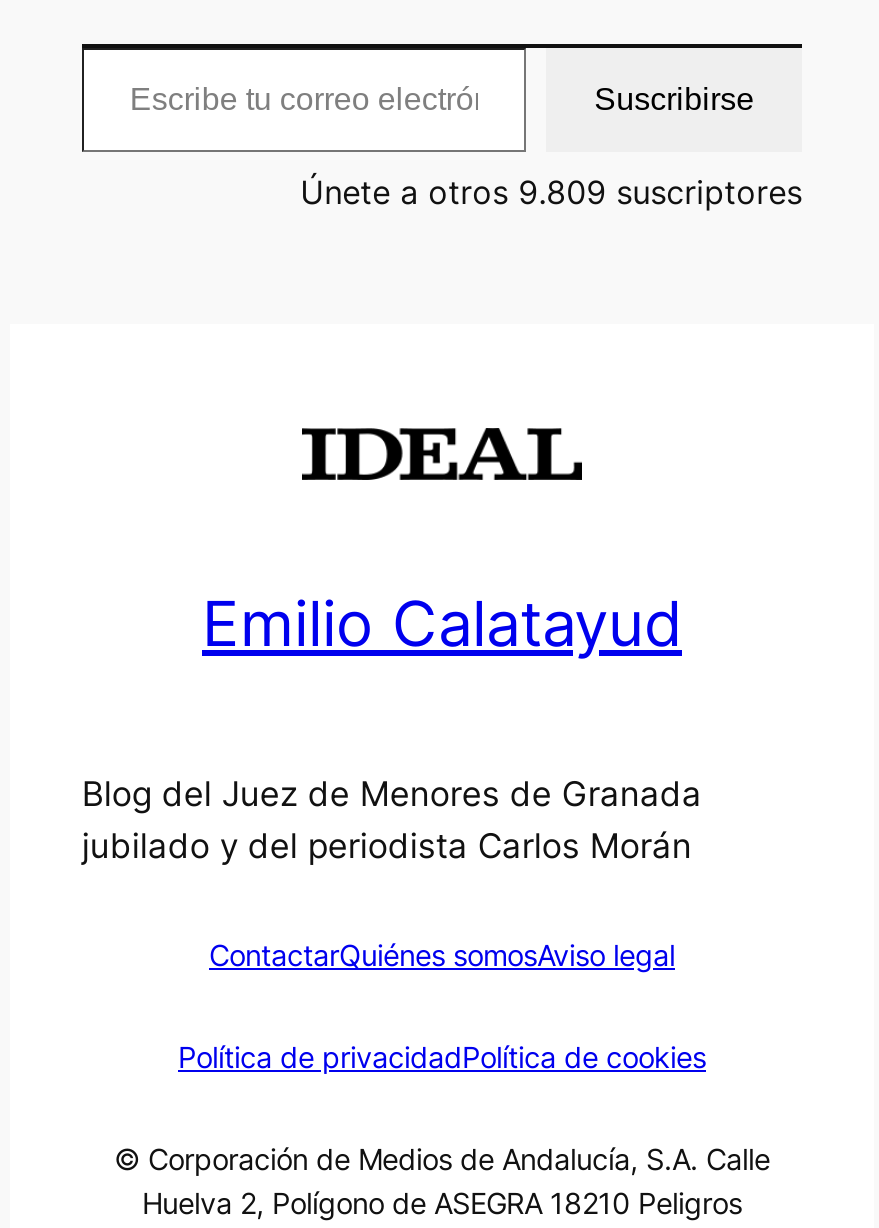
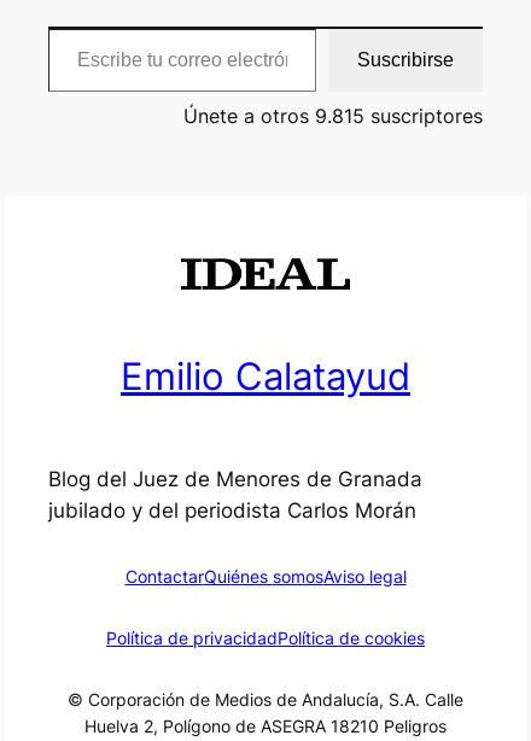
- Únete a otros 9.809 suscriptores
+ Únete a otros 9.815 suscriptores
